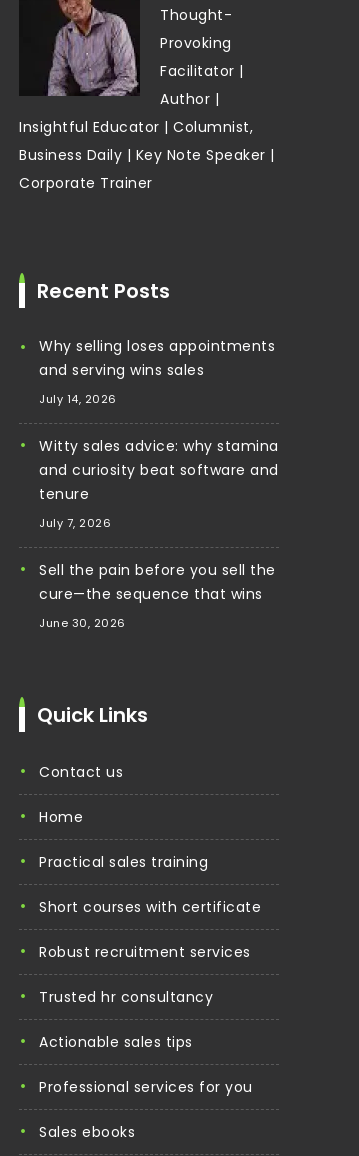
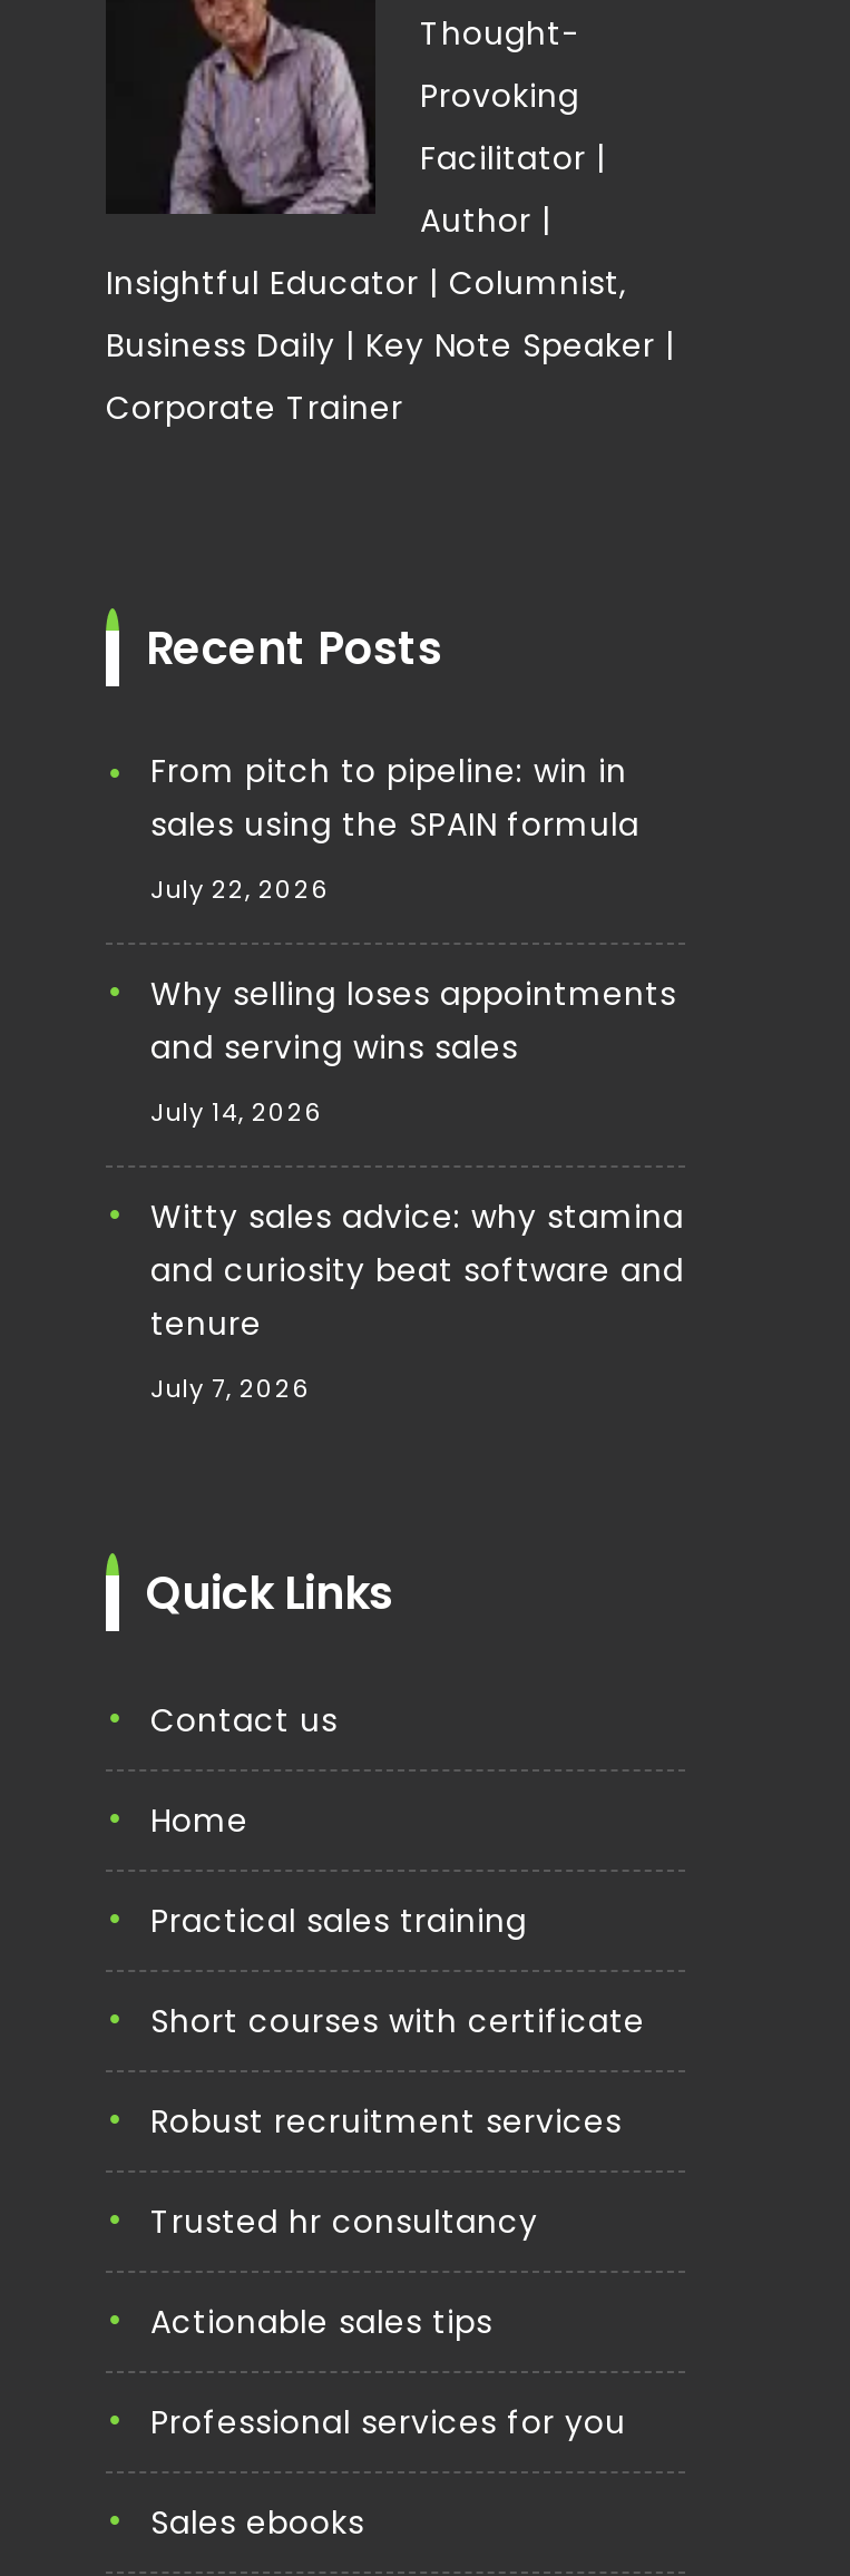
+ From pitch to pipeline: win in
+ sales using the SPAIN formula
+ July 22, 2026

moved down: Why selling loses appointments | and serving wins sales | July 14, 2026 | Witty sales advice: why stamina | and curiosity beat software and | tenure | July 7, 2026

- Sell the pain before you sell the
- cure—the sequence that wins
- June 30, 2026
